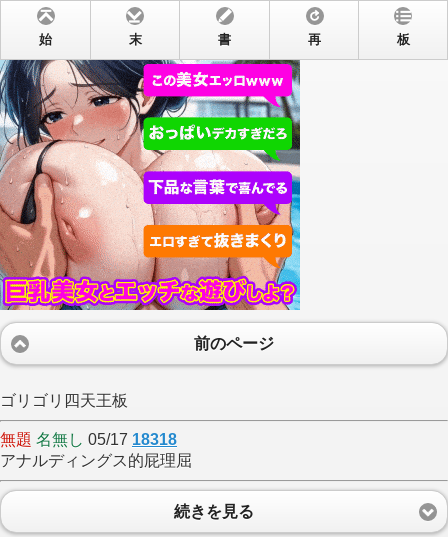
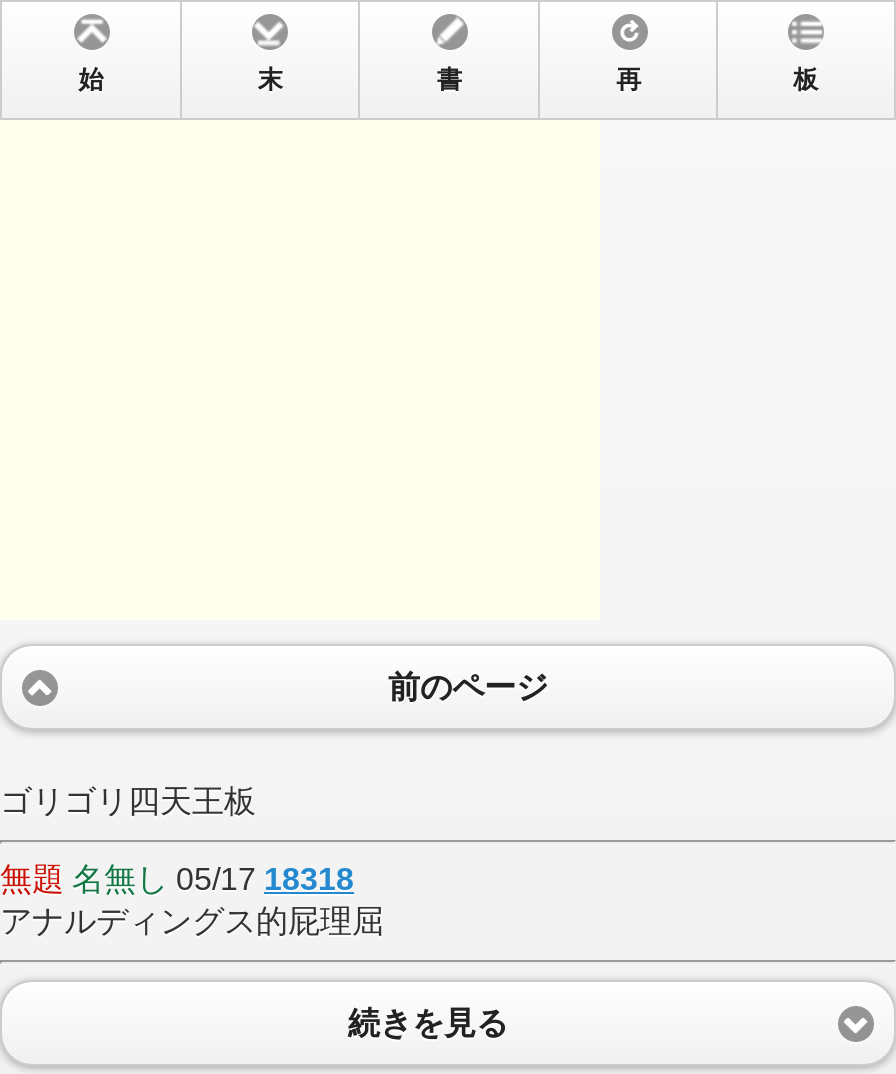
- [image]
